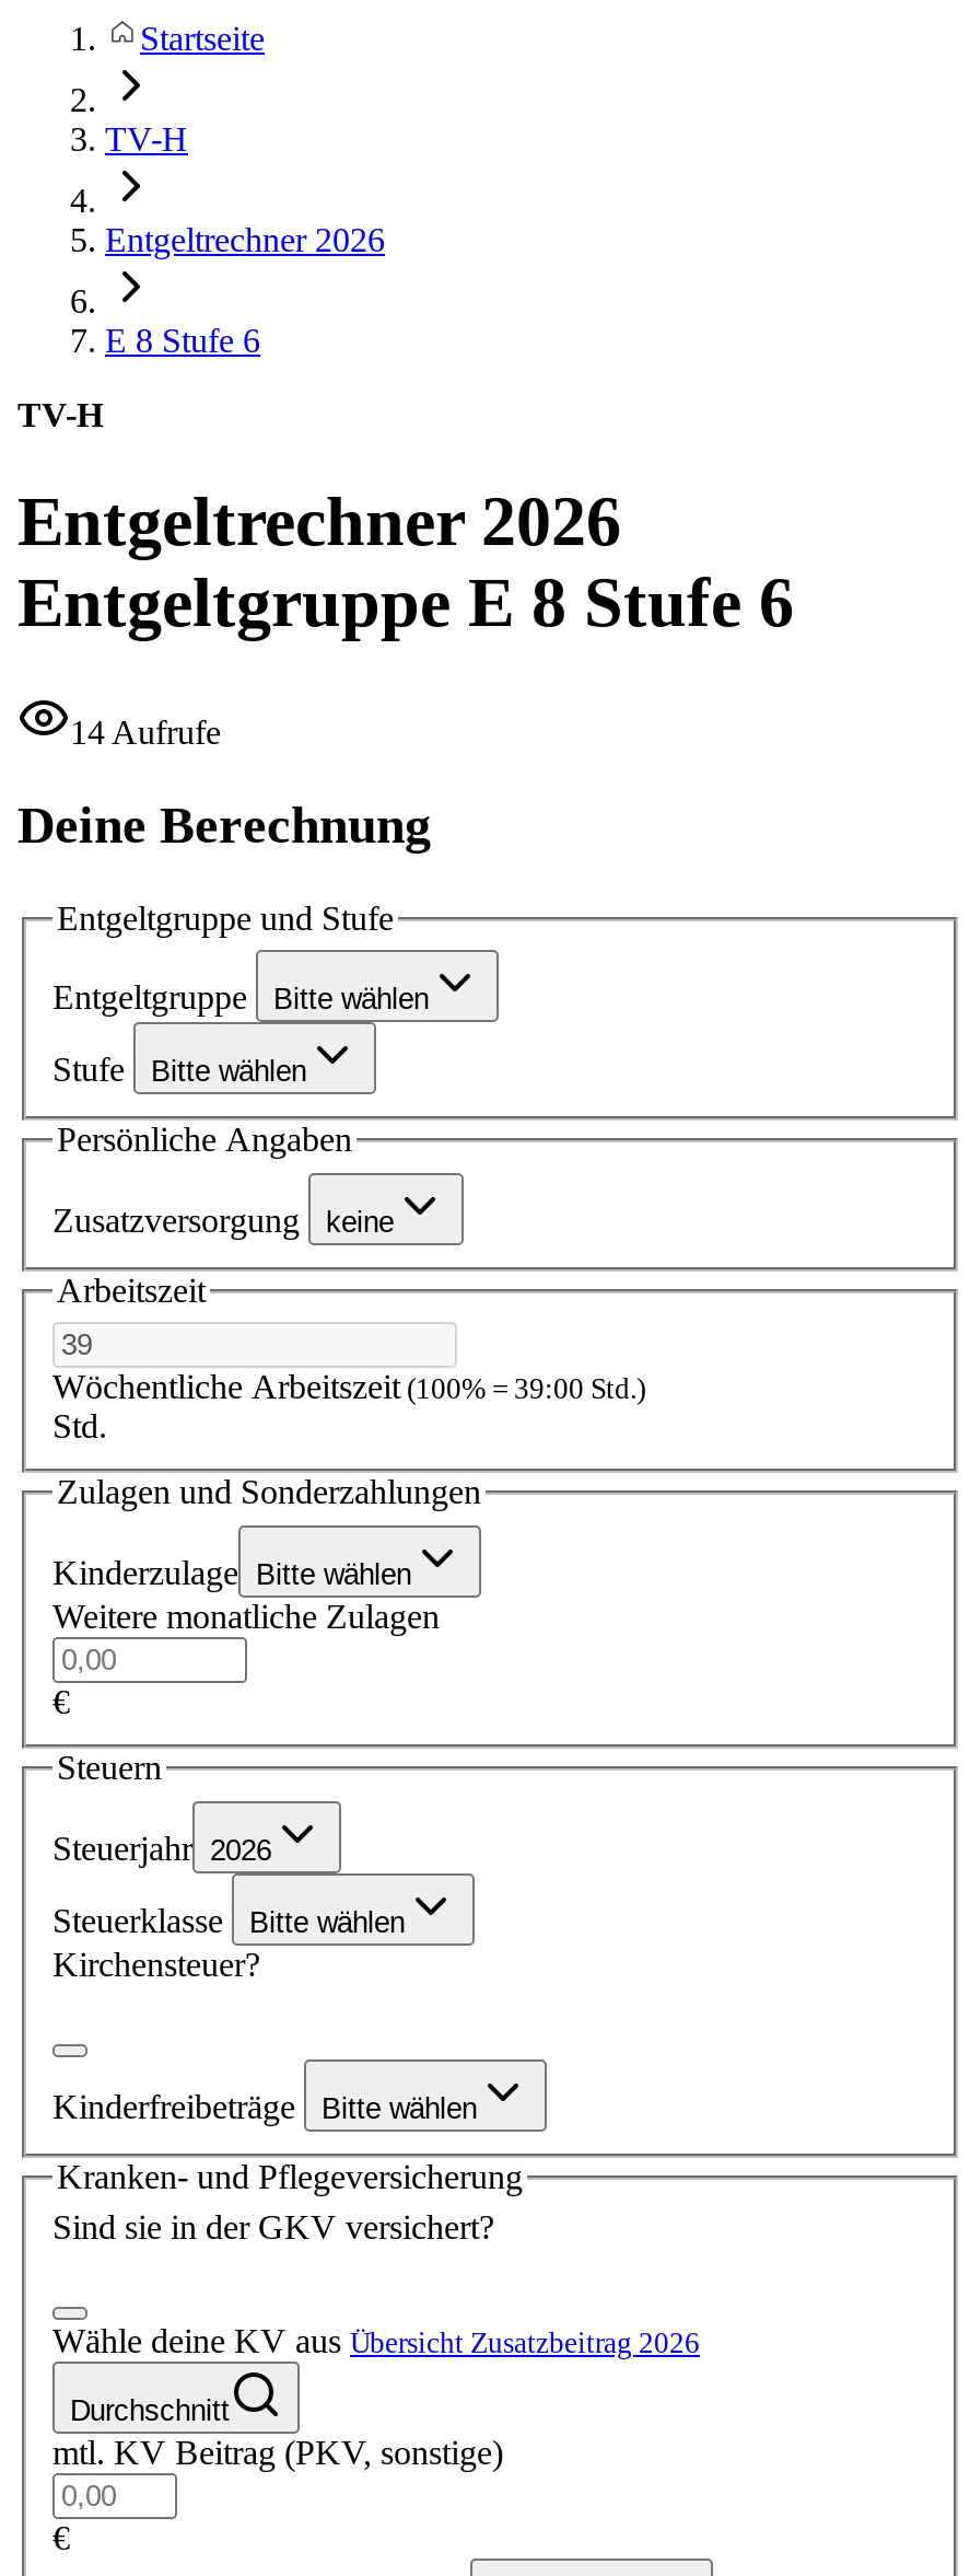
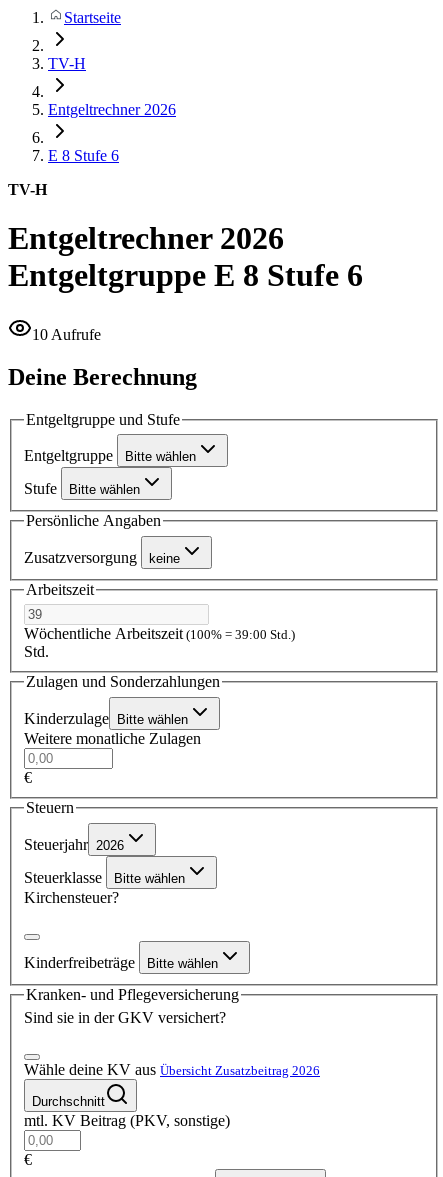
- 14 Aufrufe
+ 10 Aufrufe
